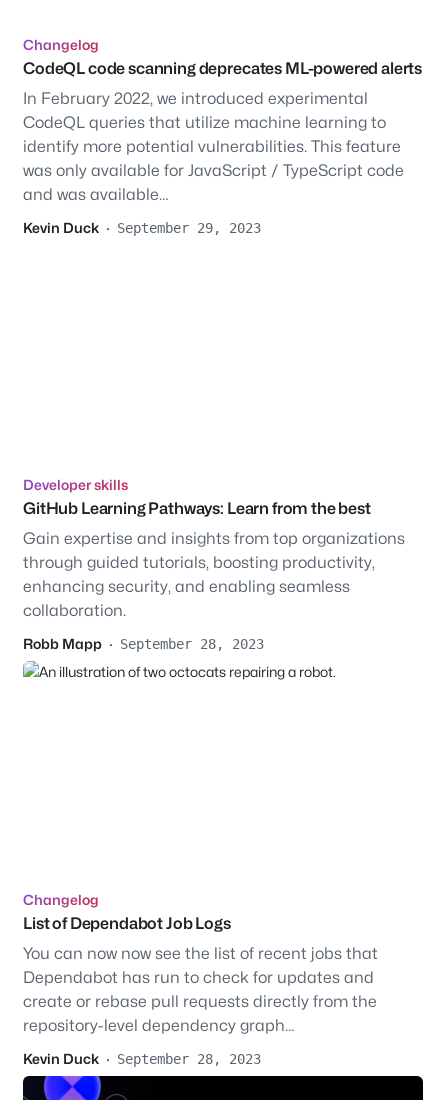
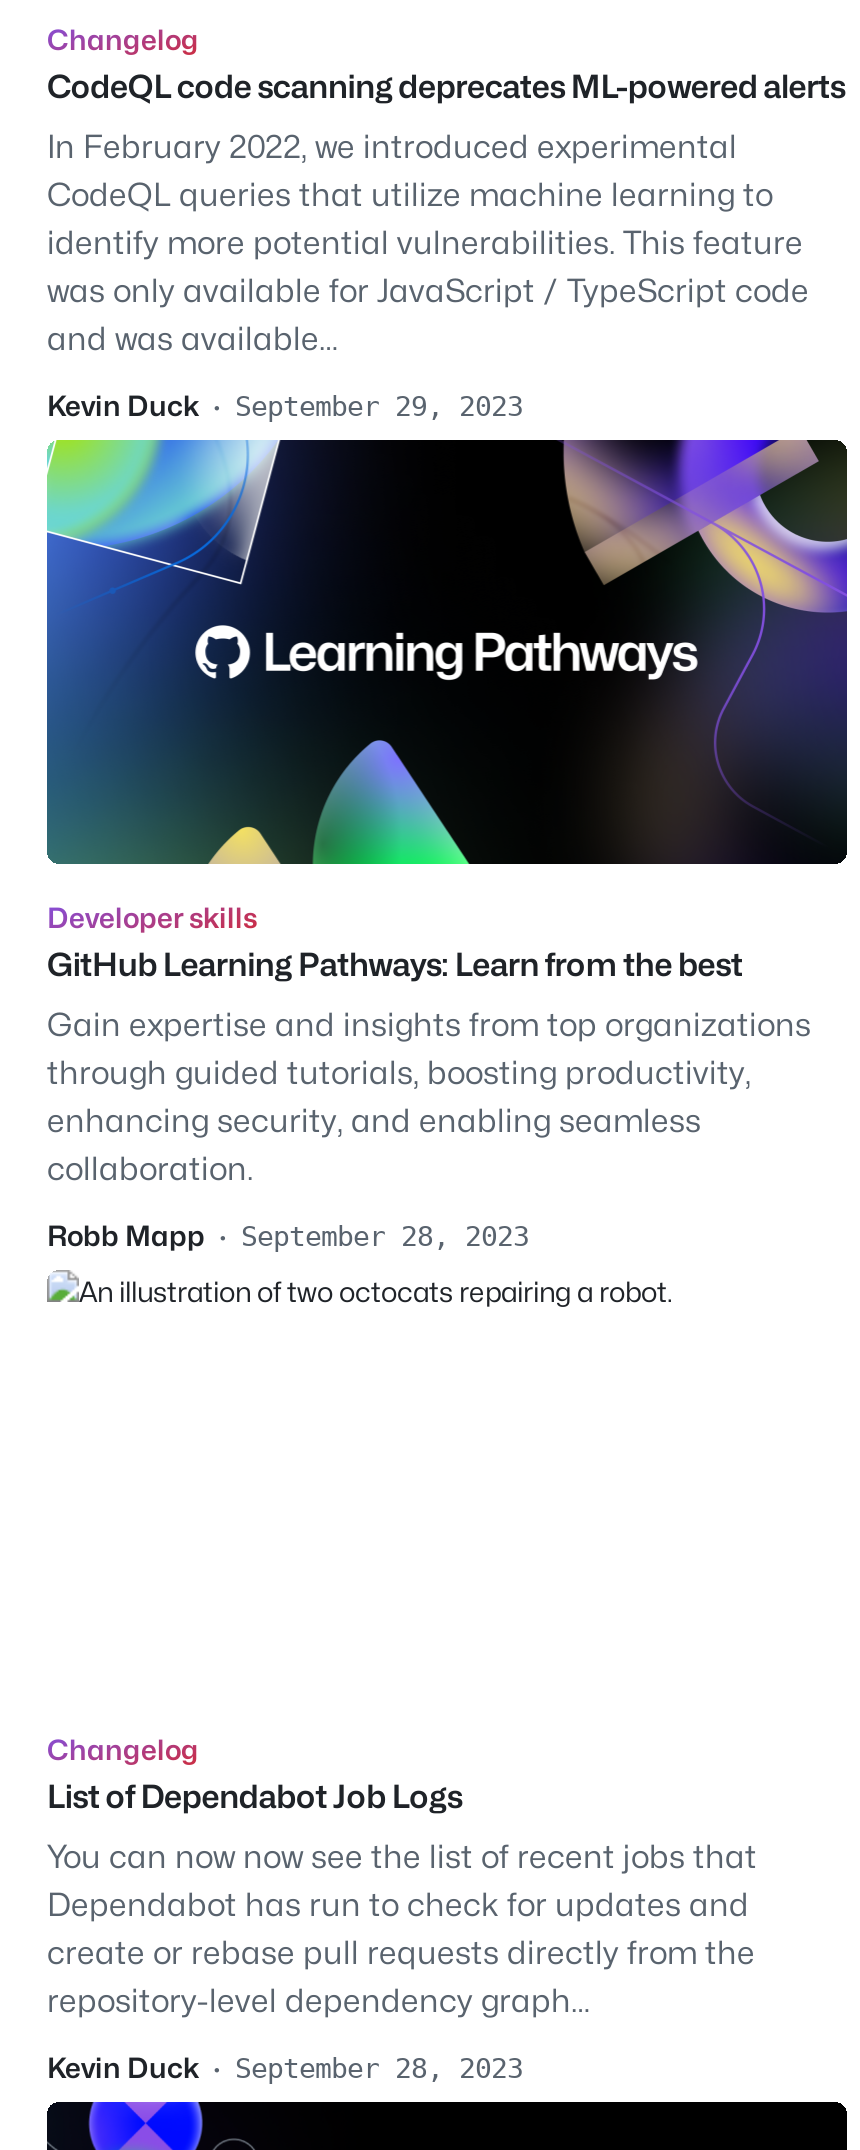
+ [image]
